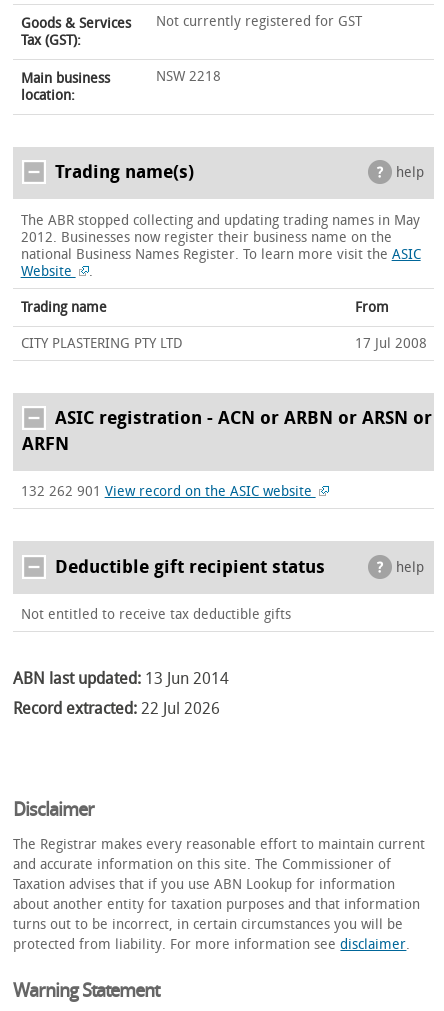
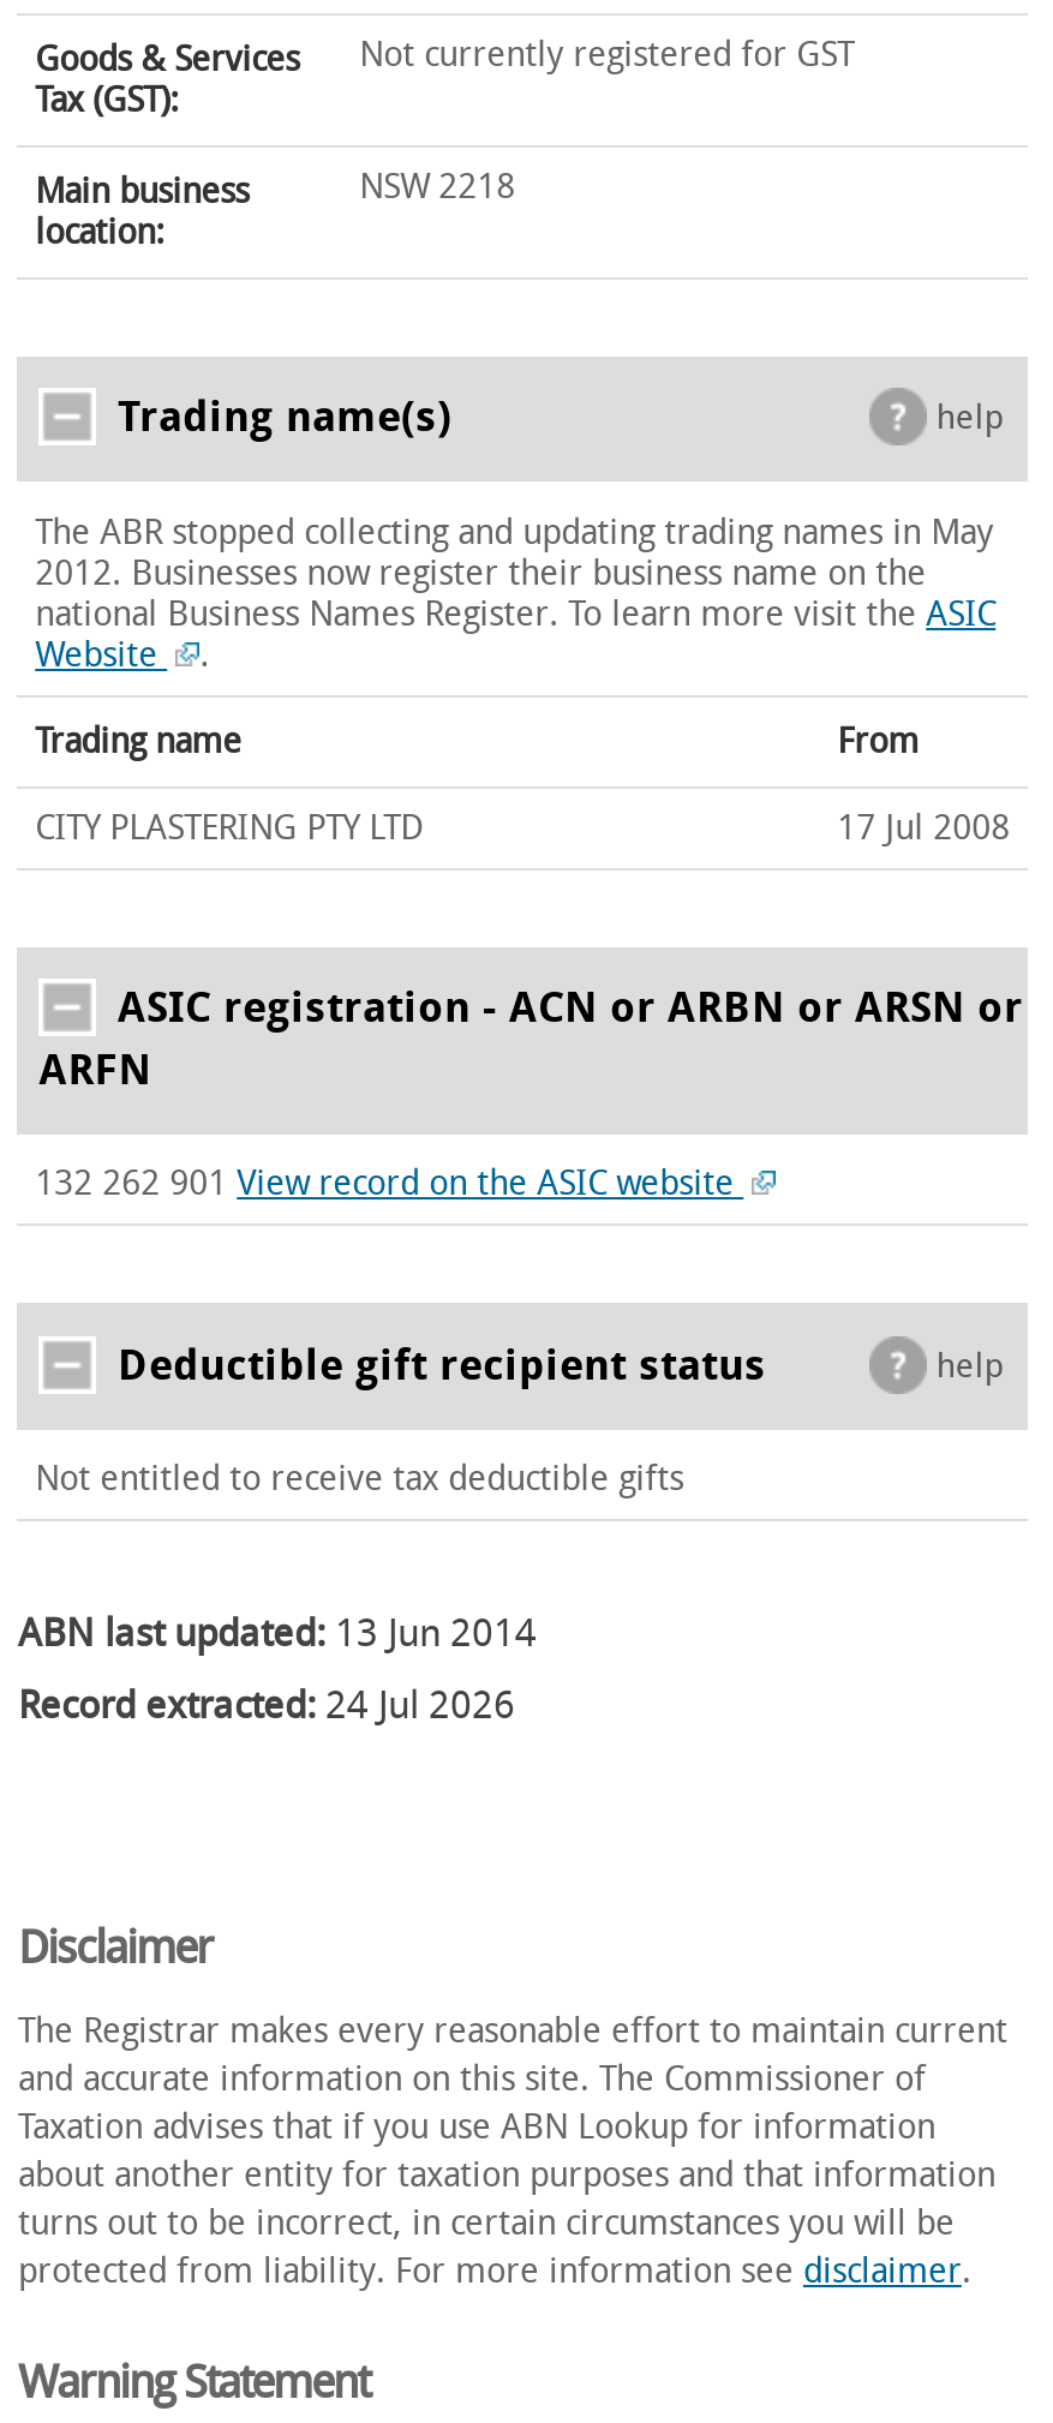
- Record extracted: 22 Jul 2026
+ Record extracted: 24 Jul 2026
